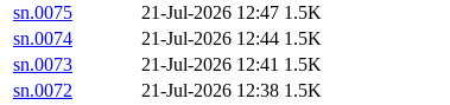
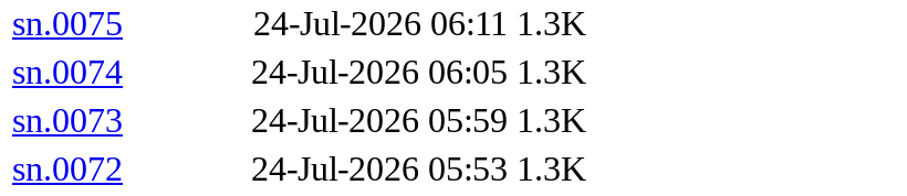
- 21-Jul-2026 12:47 1.5K
+ 24-Jul-2026 06:11 1.3K

- 21-Jul-2026 12:44 1.5K
+ 24-Jul-2026 06:05 1.3K

- 21-Jul-2026 12:41 1.5K
+ 24-Jul-2026 05:59 1.3K

- 21-Jul-2026 12:38 1.5K
+ 24-Jul-2026 05:53 1.3K
